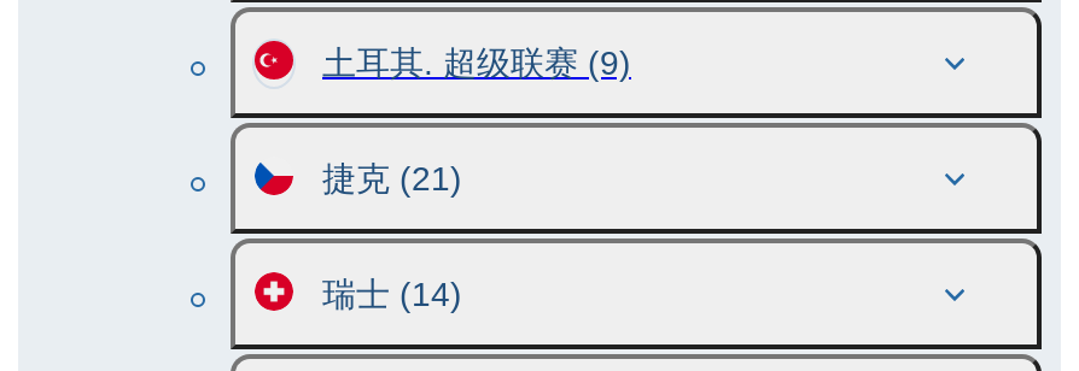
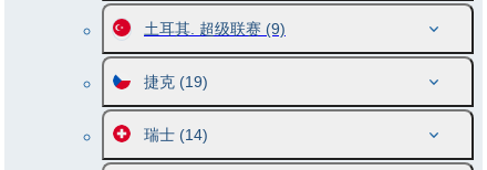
- 捷克(21)
+ 捷克(19)
